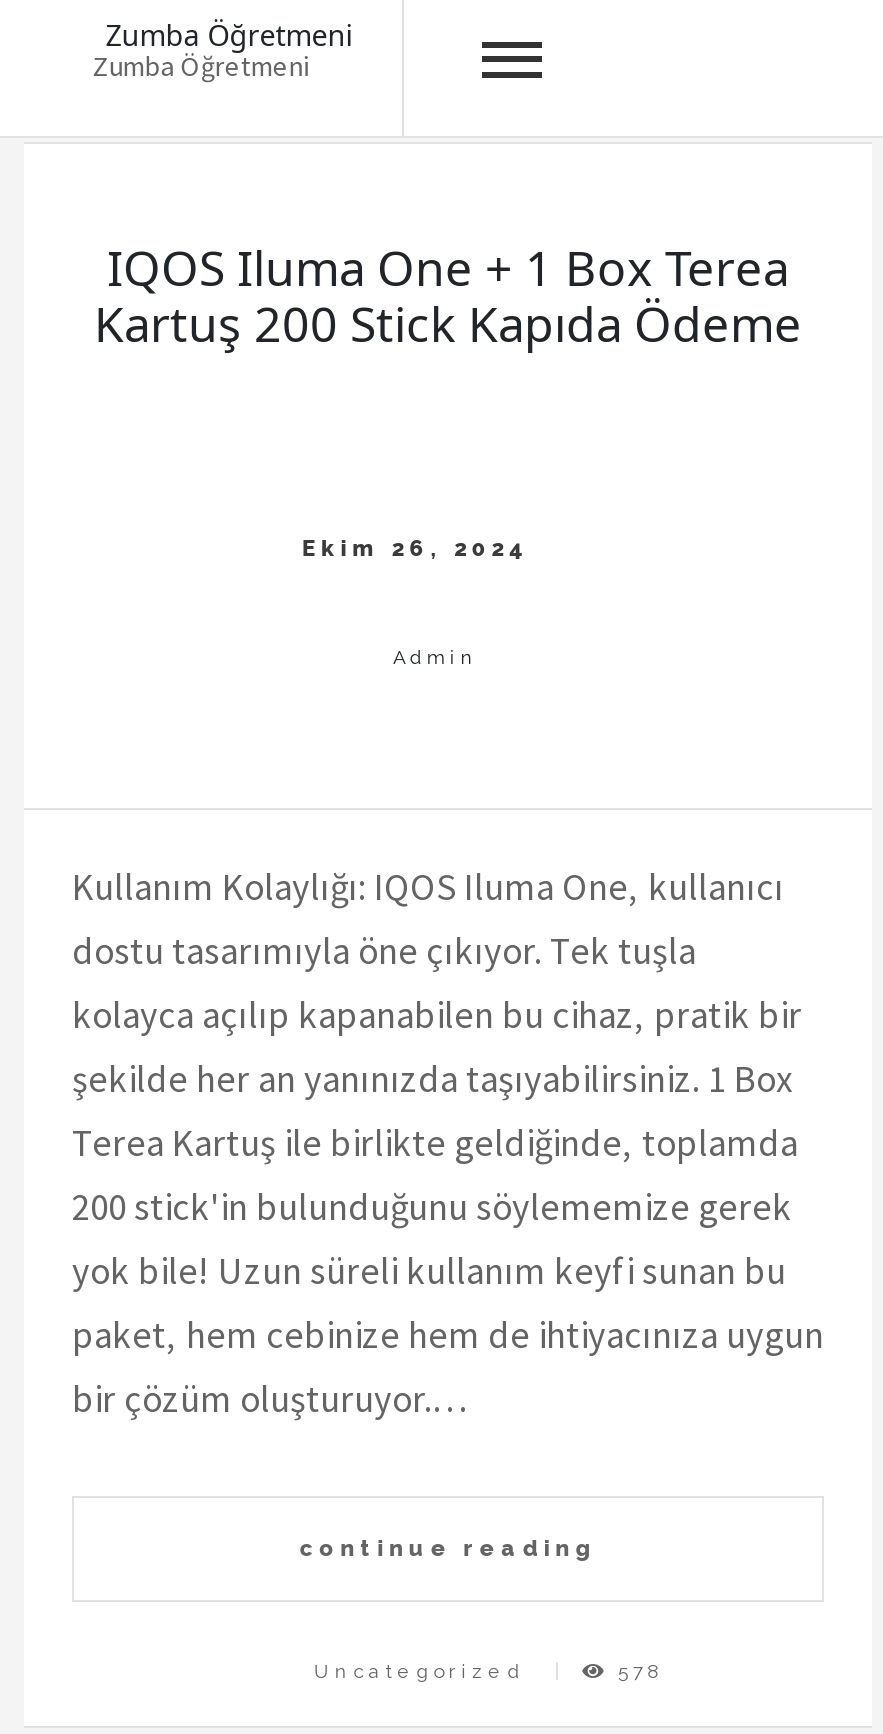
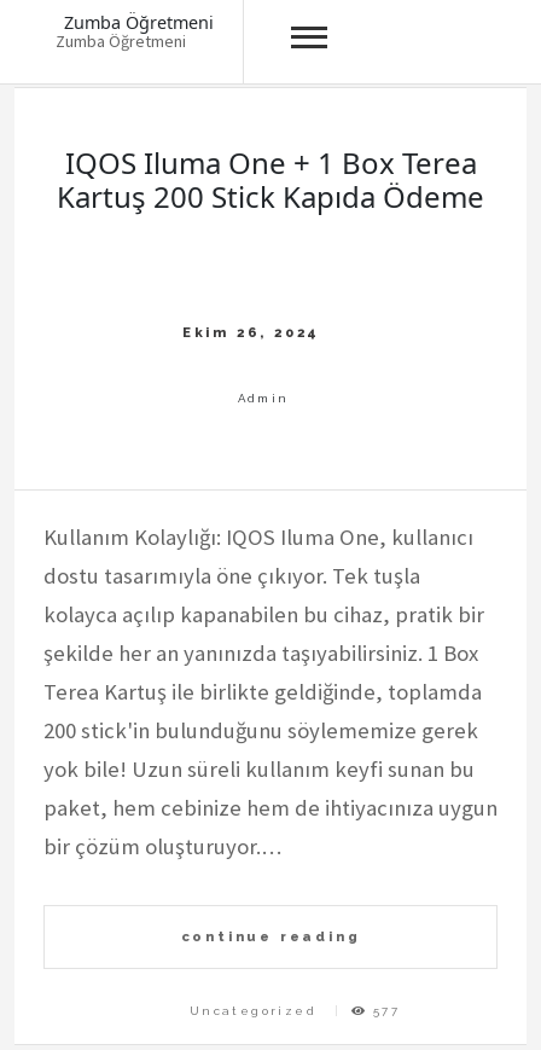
- 578
+ 577
